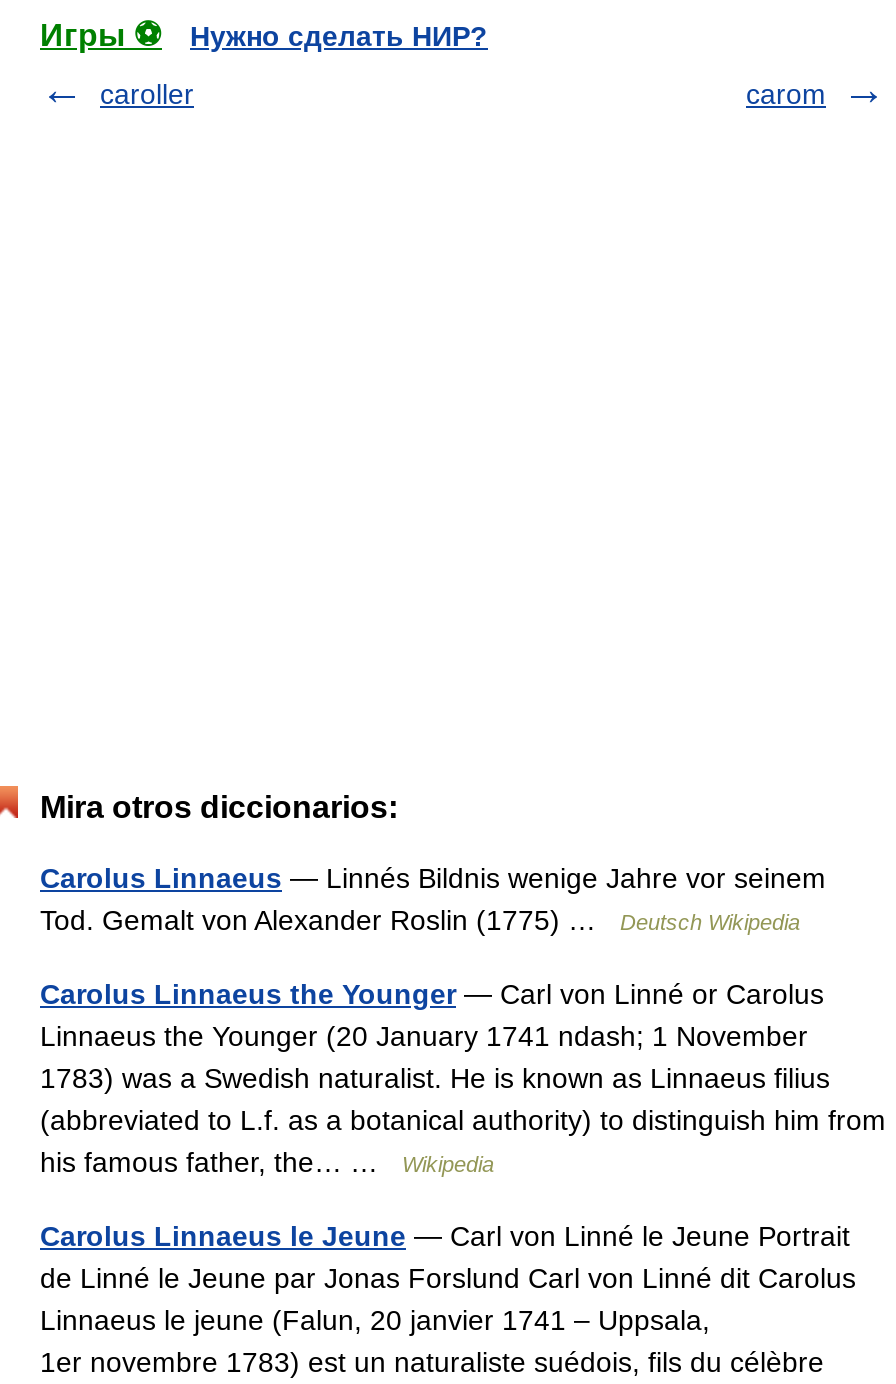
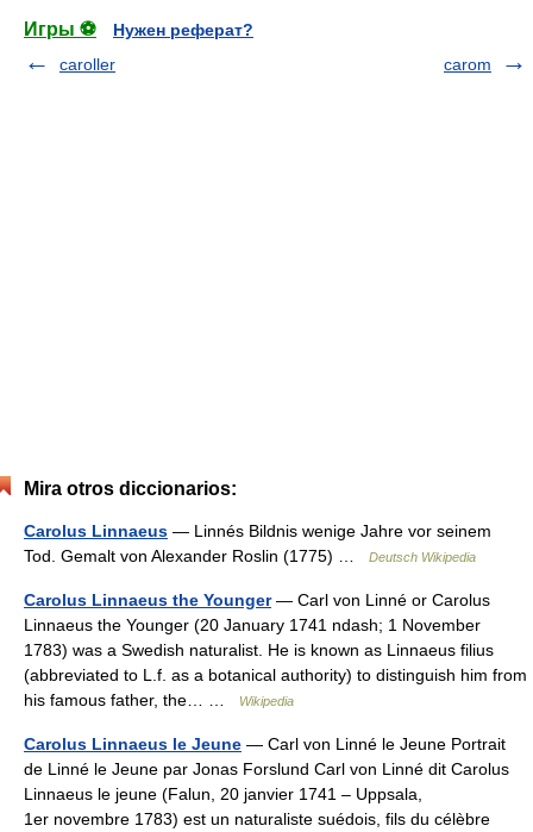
- Нужно сделать НИР?
+ Нужен реферат?
